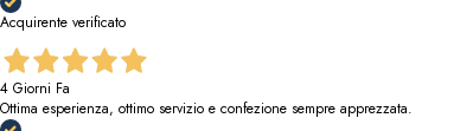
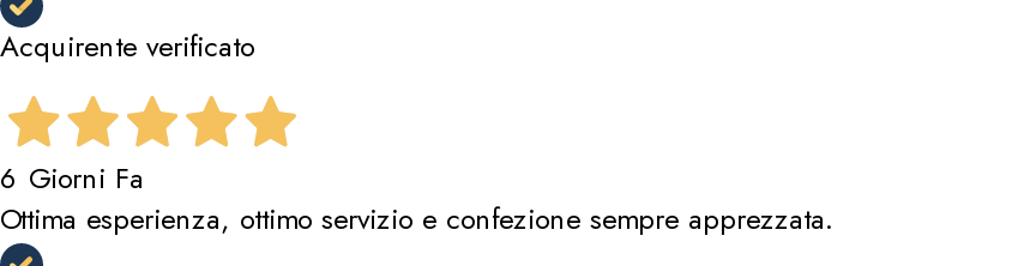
- 4 Giorni Fa
+ 6 Giorni Fa
